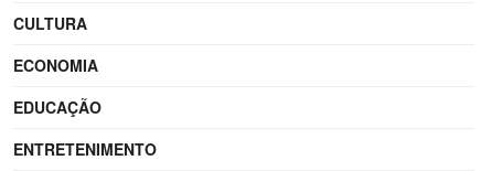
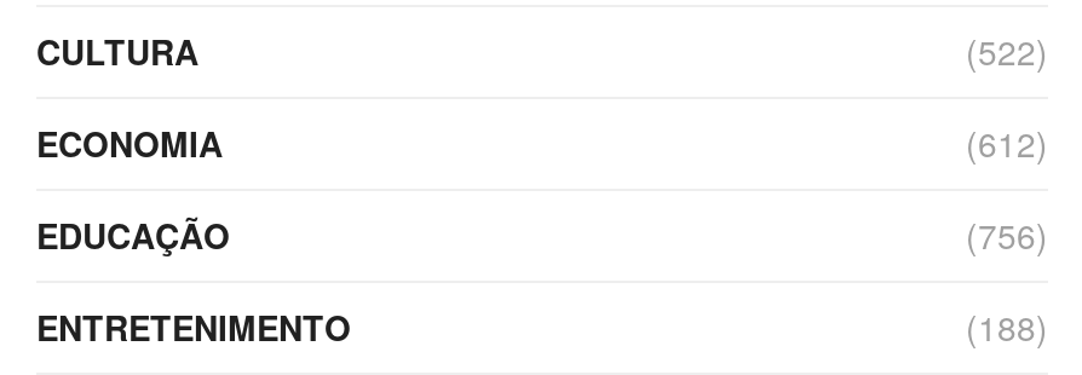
+ (522)

+ (612)

+ (756)

+ (188)
